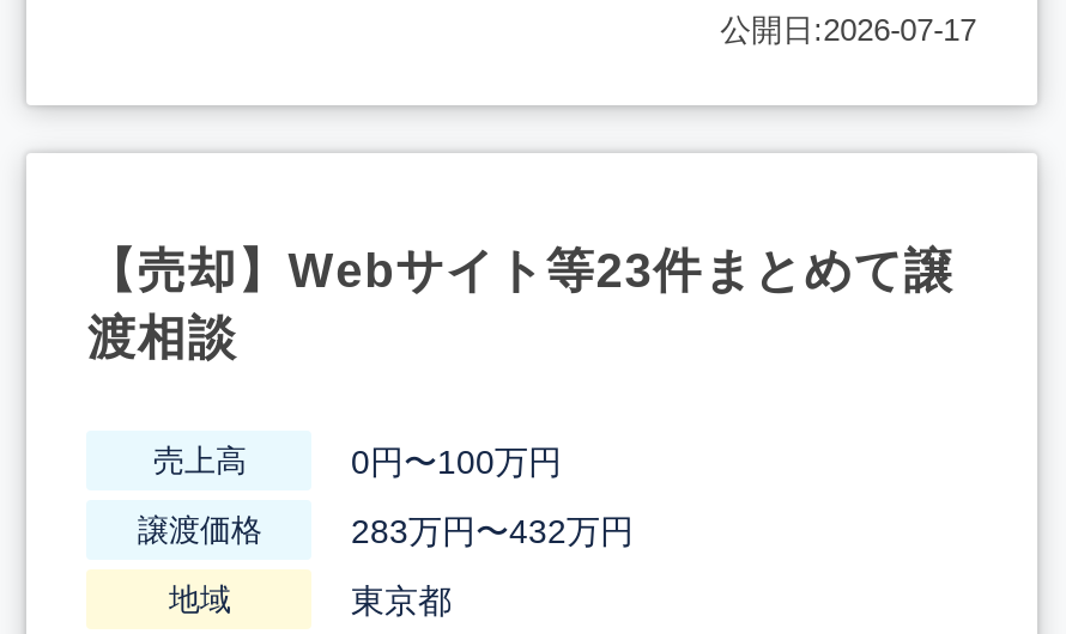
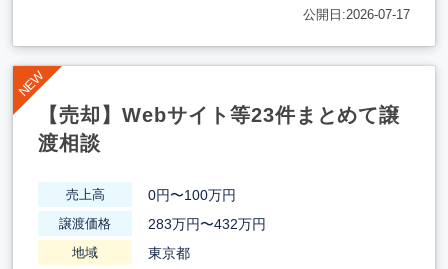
+ [image]
